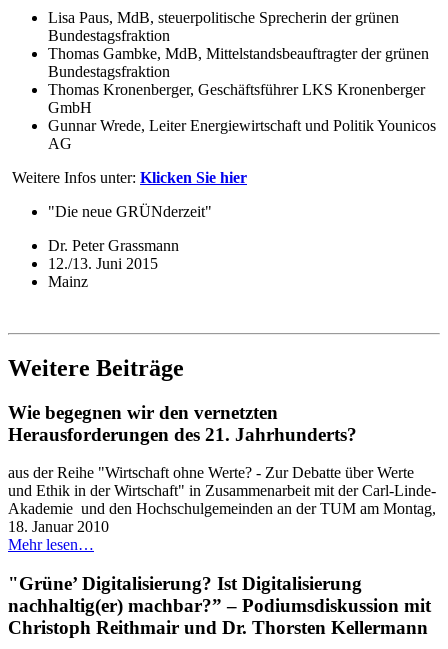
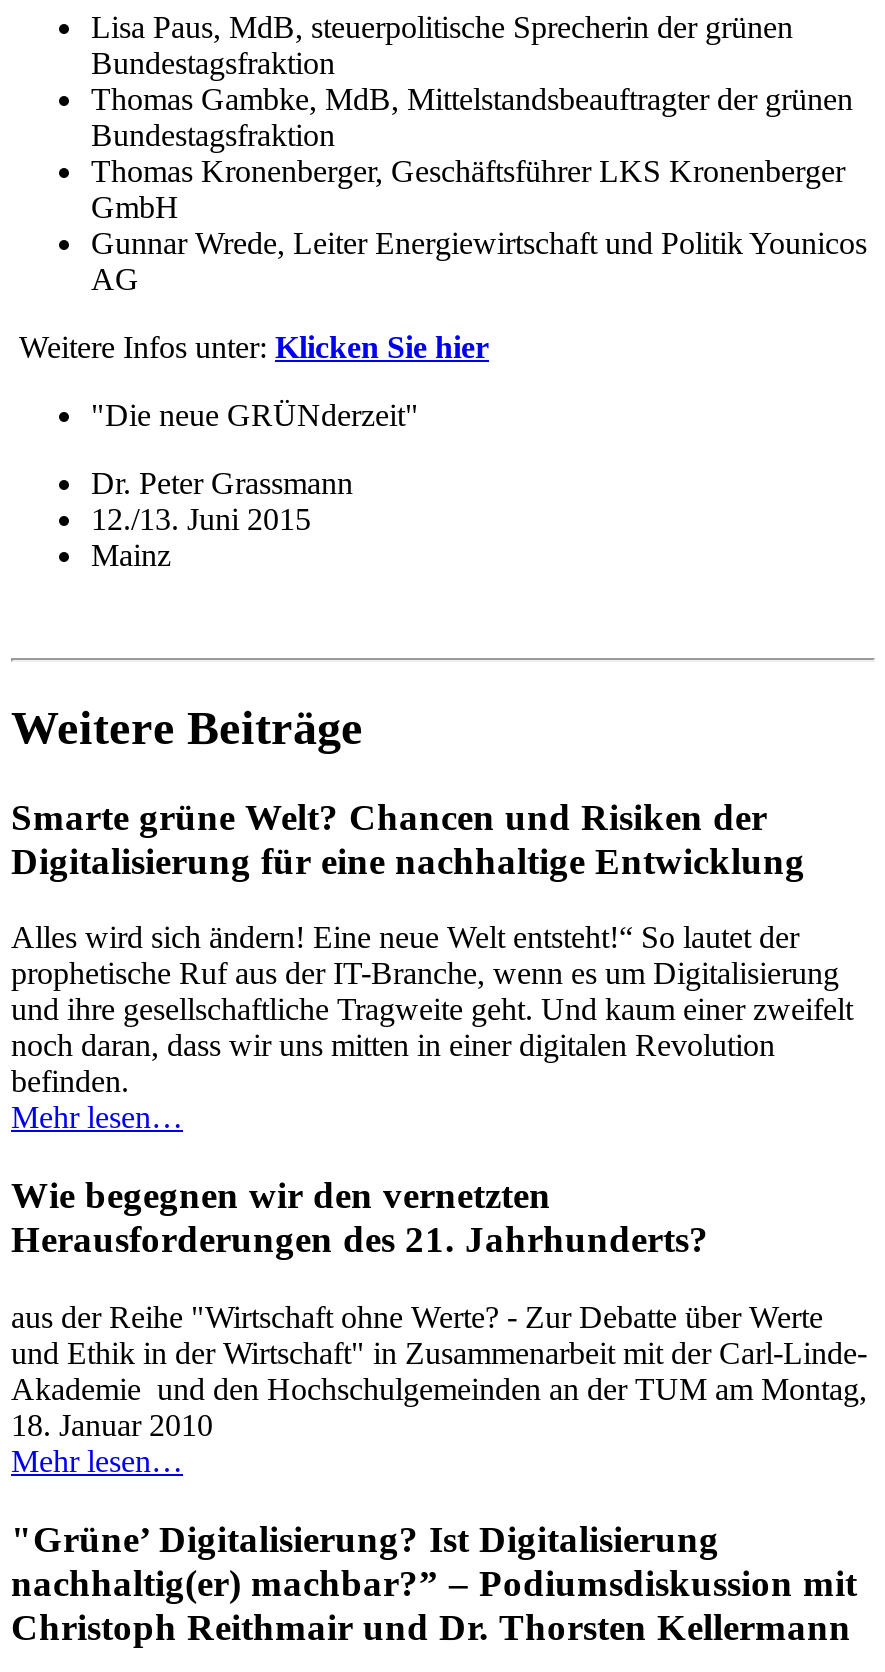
+ Smarte grüne Welt? Chancen und Risiken der
+ Digitalisierung für eine nachhaltige Entwicklung
+ Alles wird sich ändern! Eine neue Welt entsteht!“ So lautet der
+ prophetische Ruf aus der IT-Branche, wenn es um Digitalisierung
+ und ihre gesellschaftliche Tragweite geht. Und kaum einer zweifelt
+ noch daran, dass wir uns mitten in einer digitalen Revolution
+ befinden.
+ Mehr lesen…
